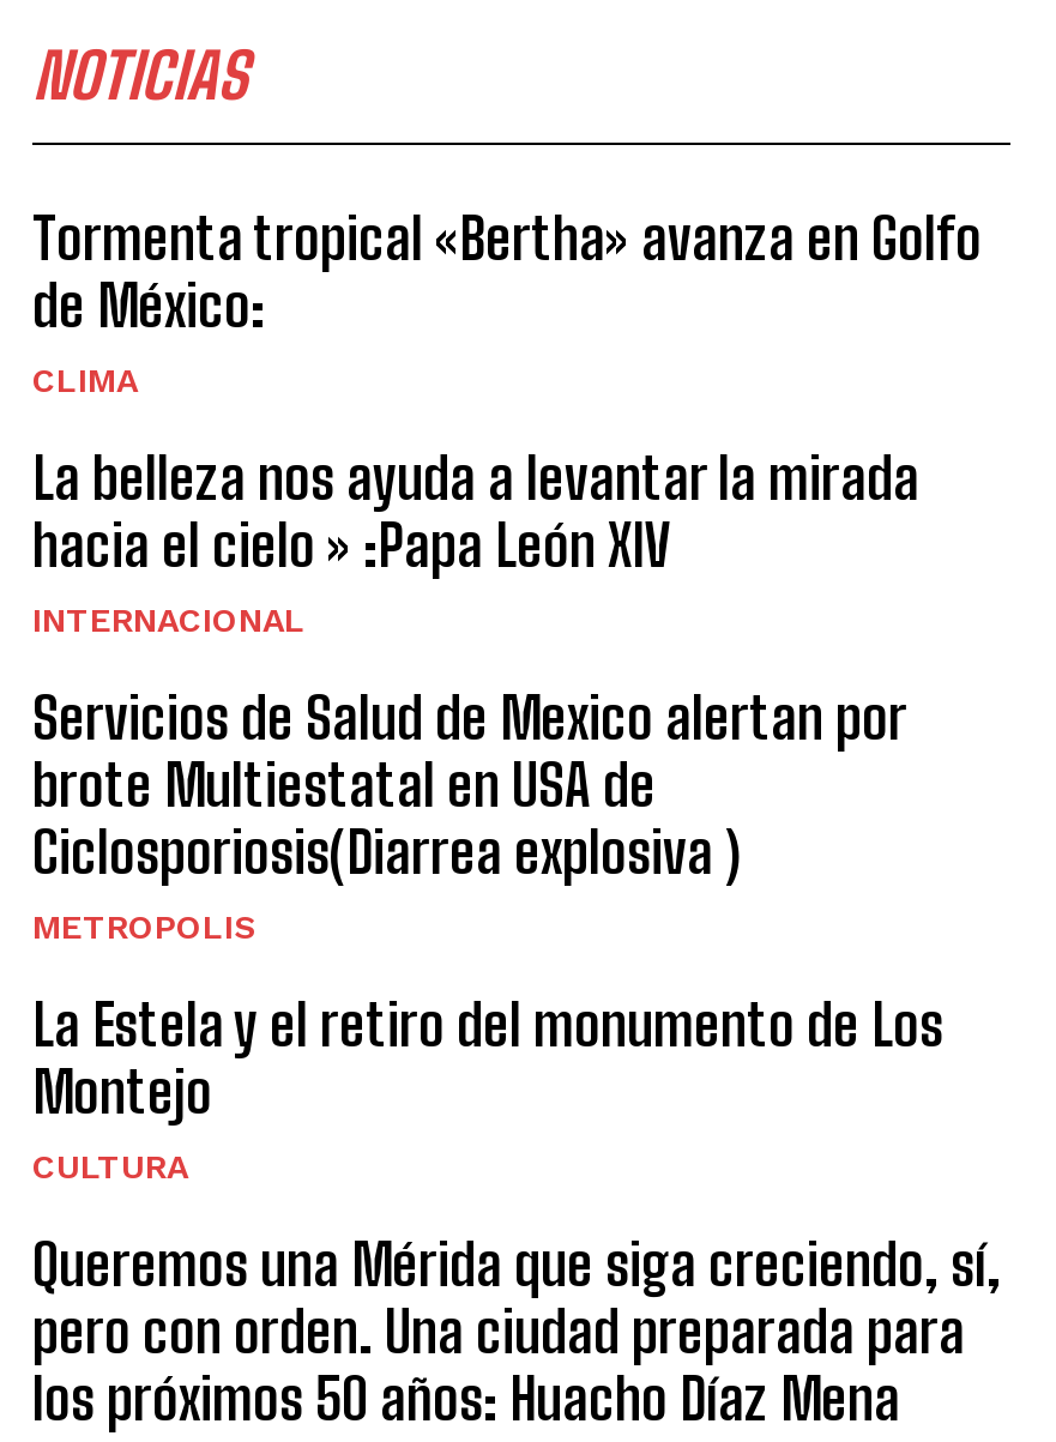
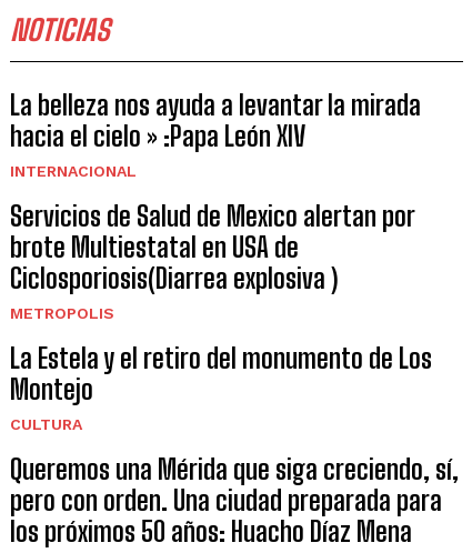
- Tormenta tropical «Bertha» avanza en Golfo
- de México:
- CLIMA
